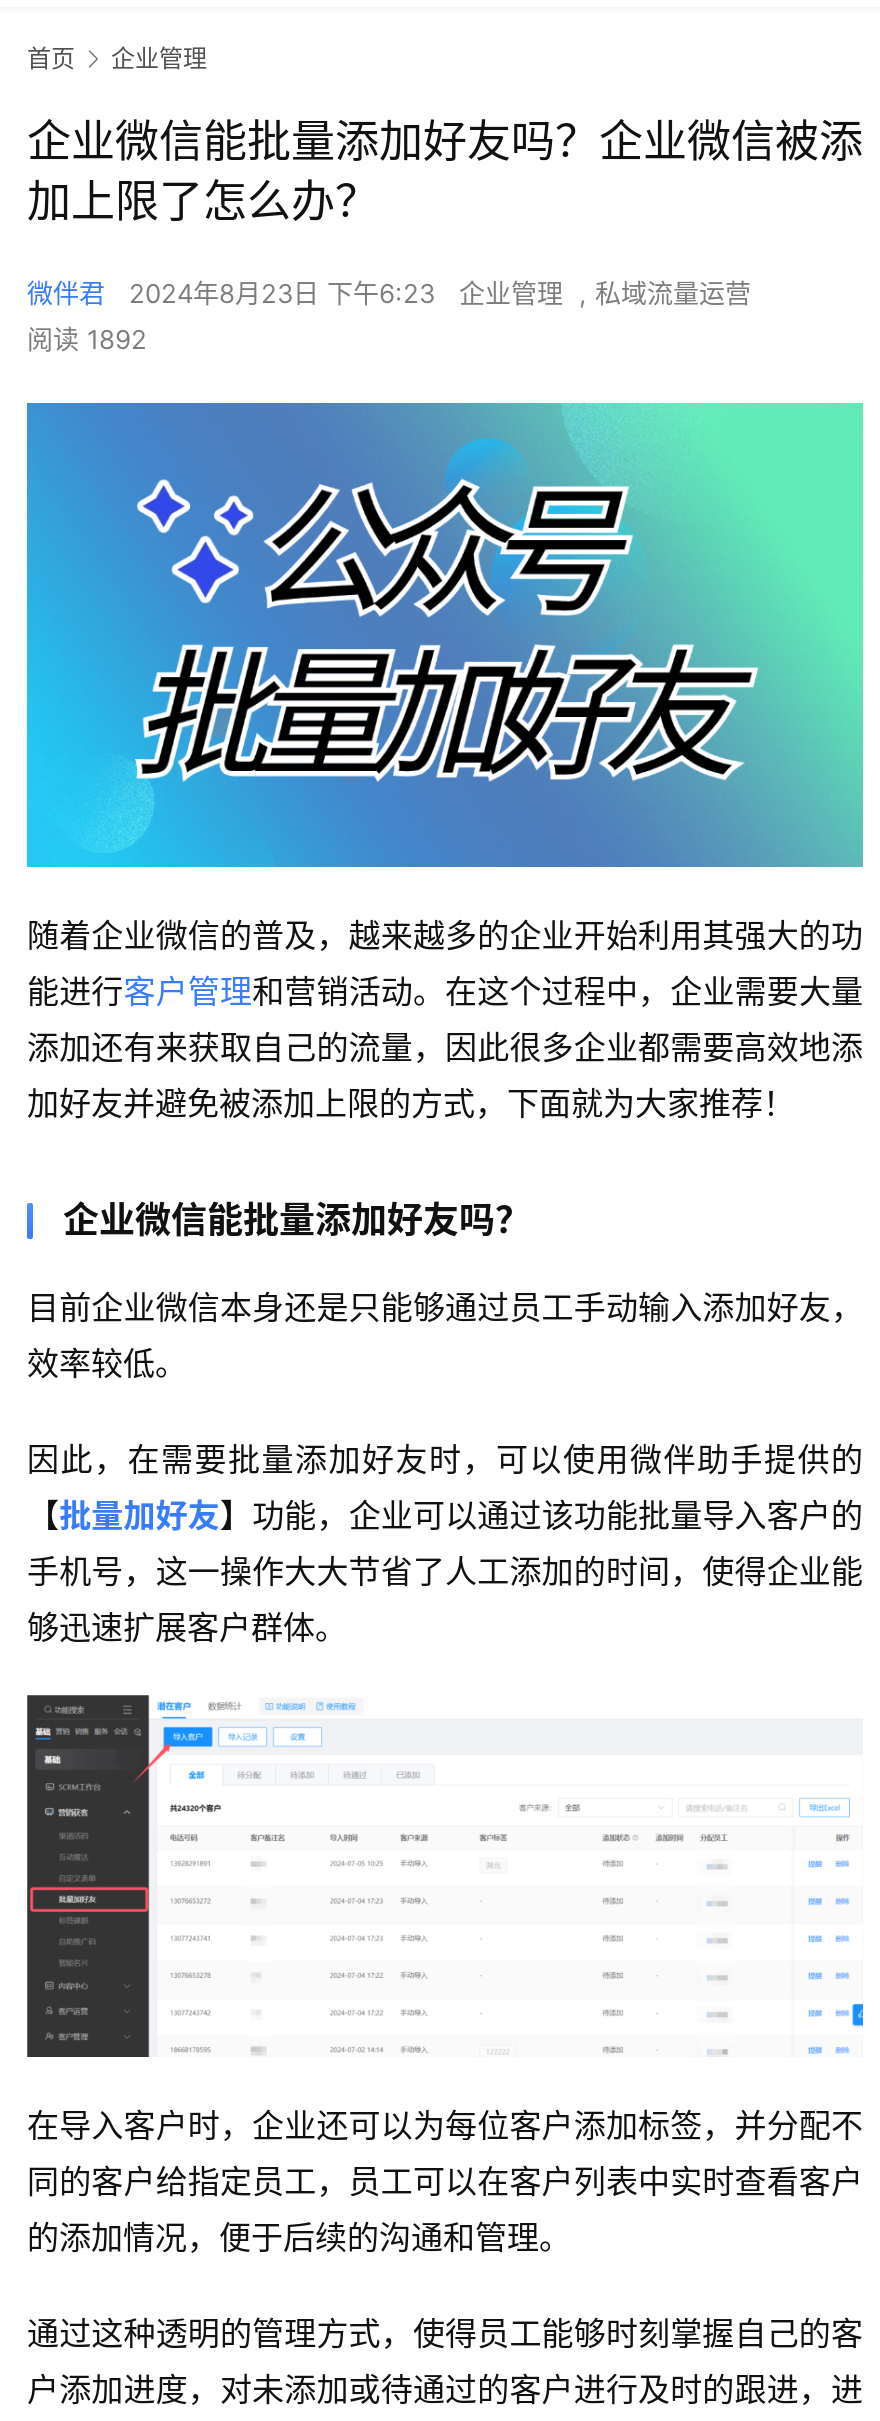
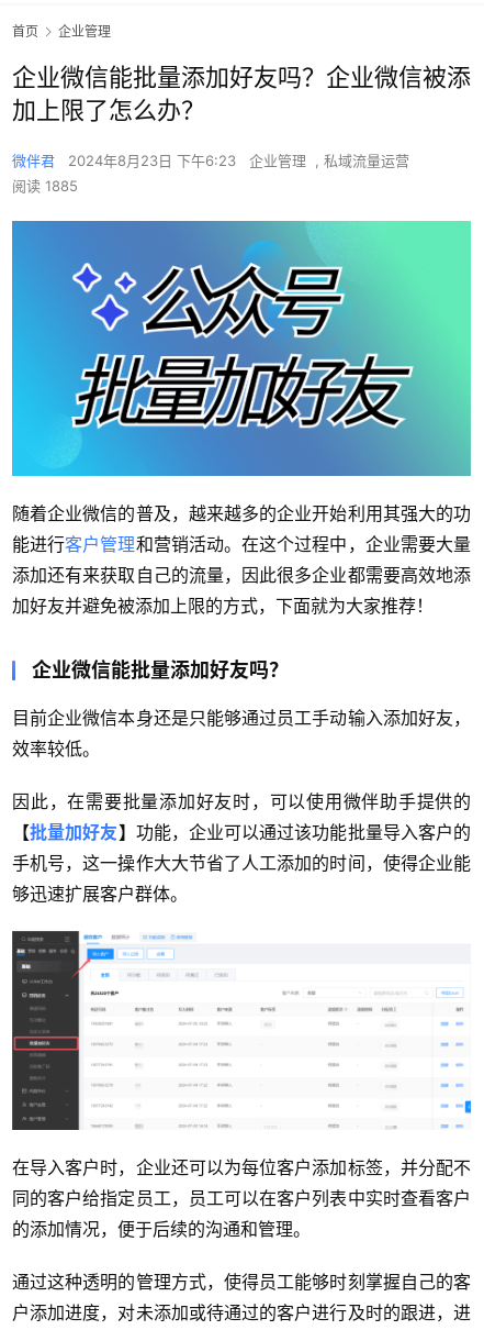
- 阅读 1892
+ 阅读 1885
